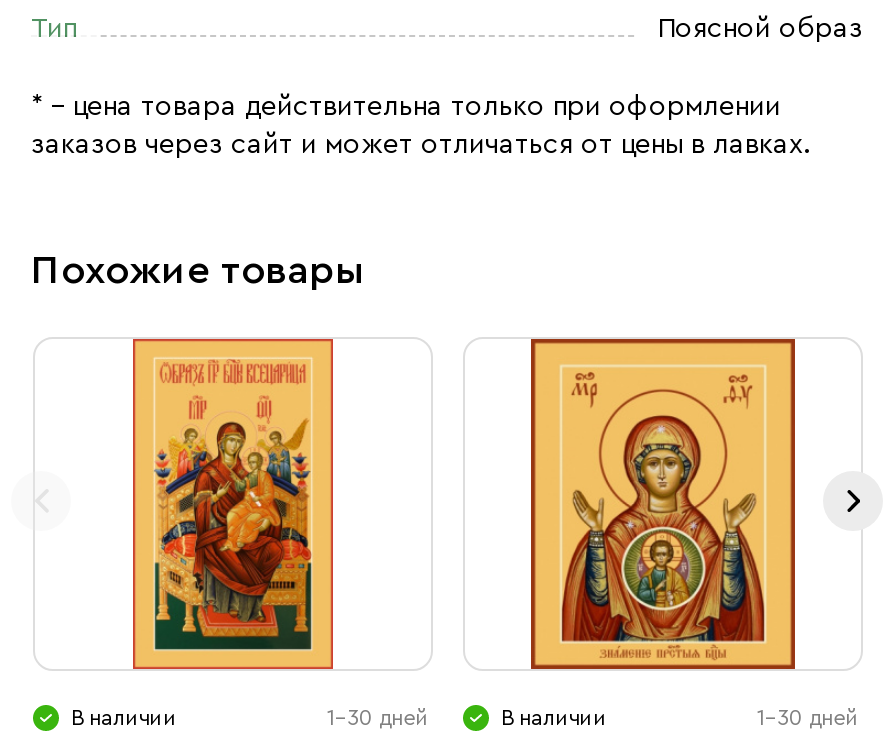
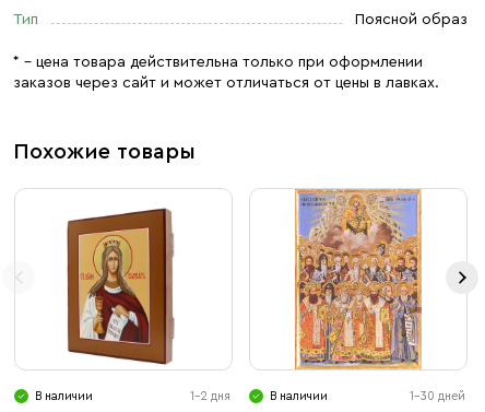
- [image]
- 1-30 дней
+ [image]
+ 1-2 дня

- [image]
+ [image]
